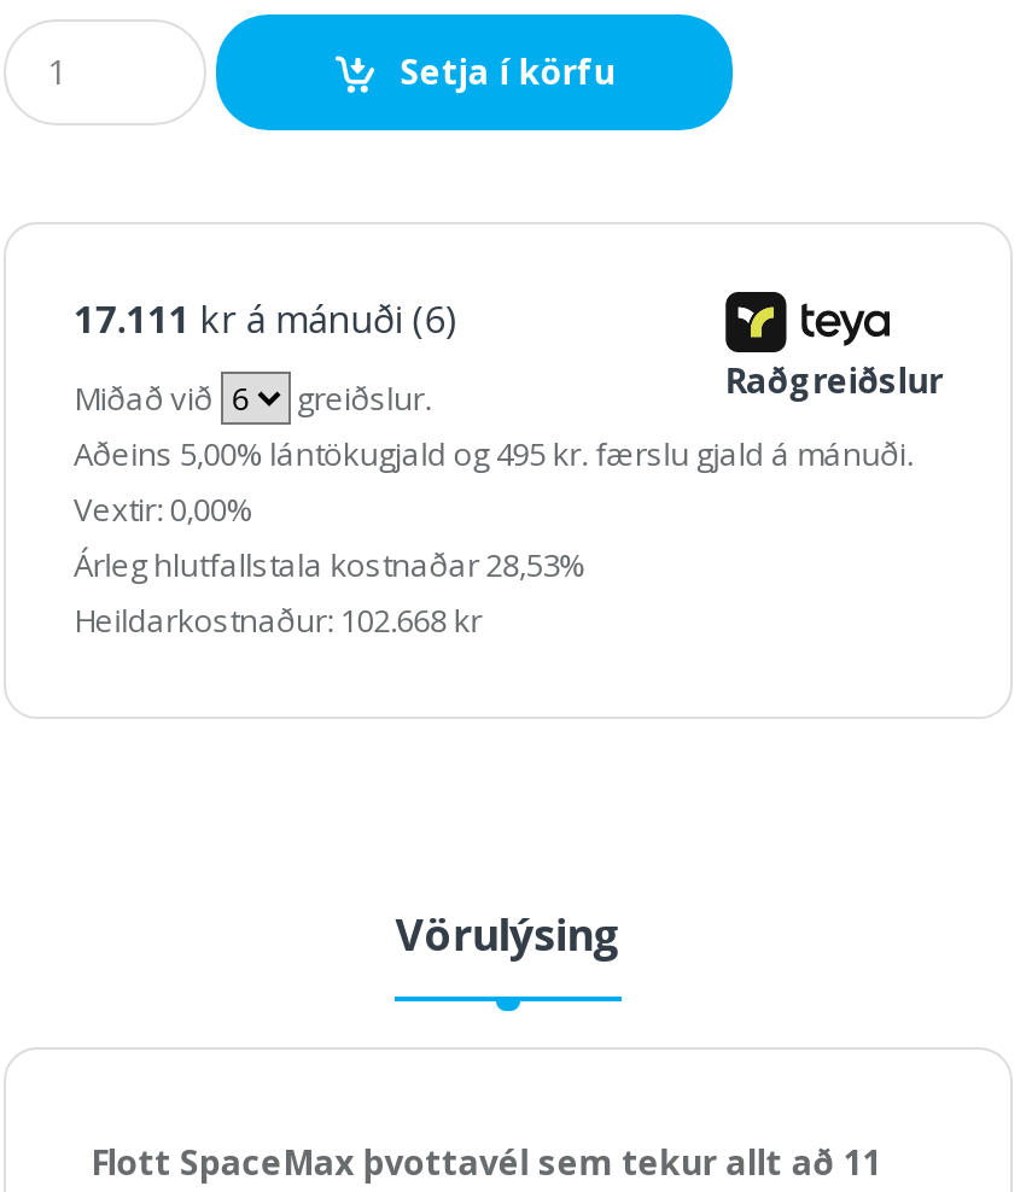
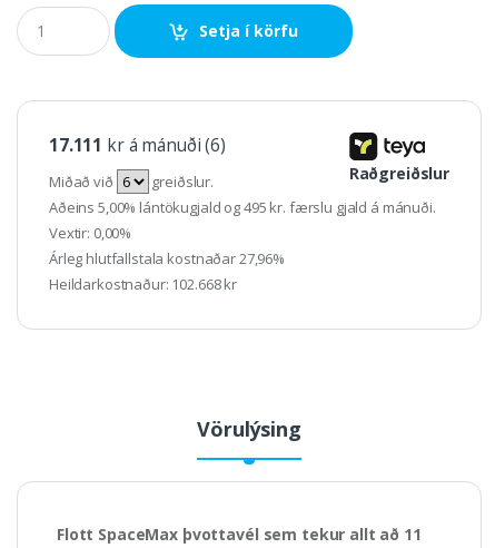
- Árleg hlutfallstala kostnaðar 28,53%
+ Árleg hlutfallstala kostnaðar 27,96%
